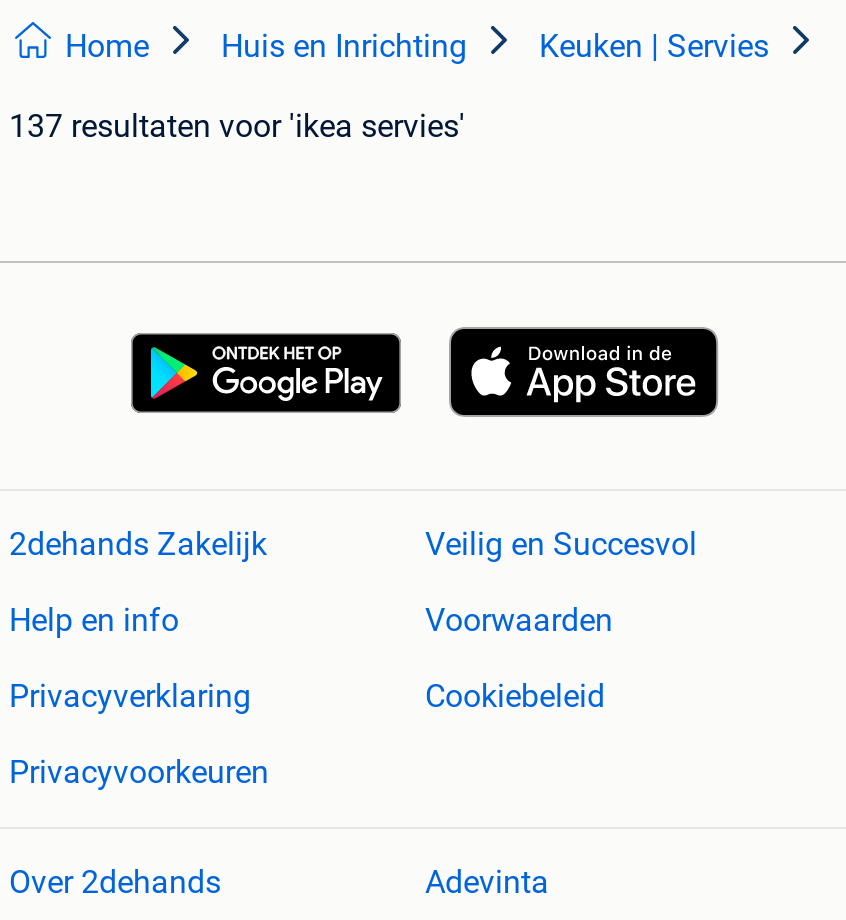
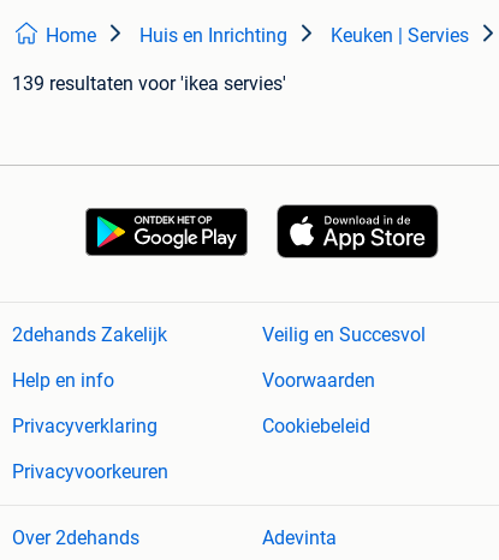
- 137 resultaten voor 'ikea servies'
+ 139 resultaten voor 'ikea servies'
